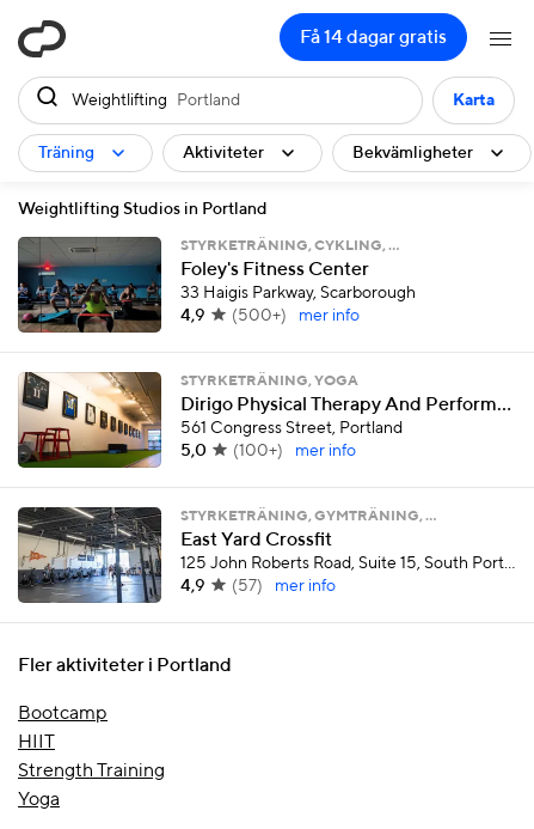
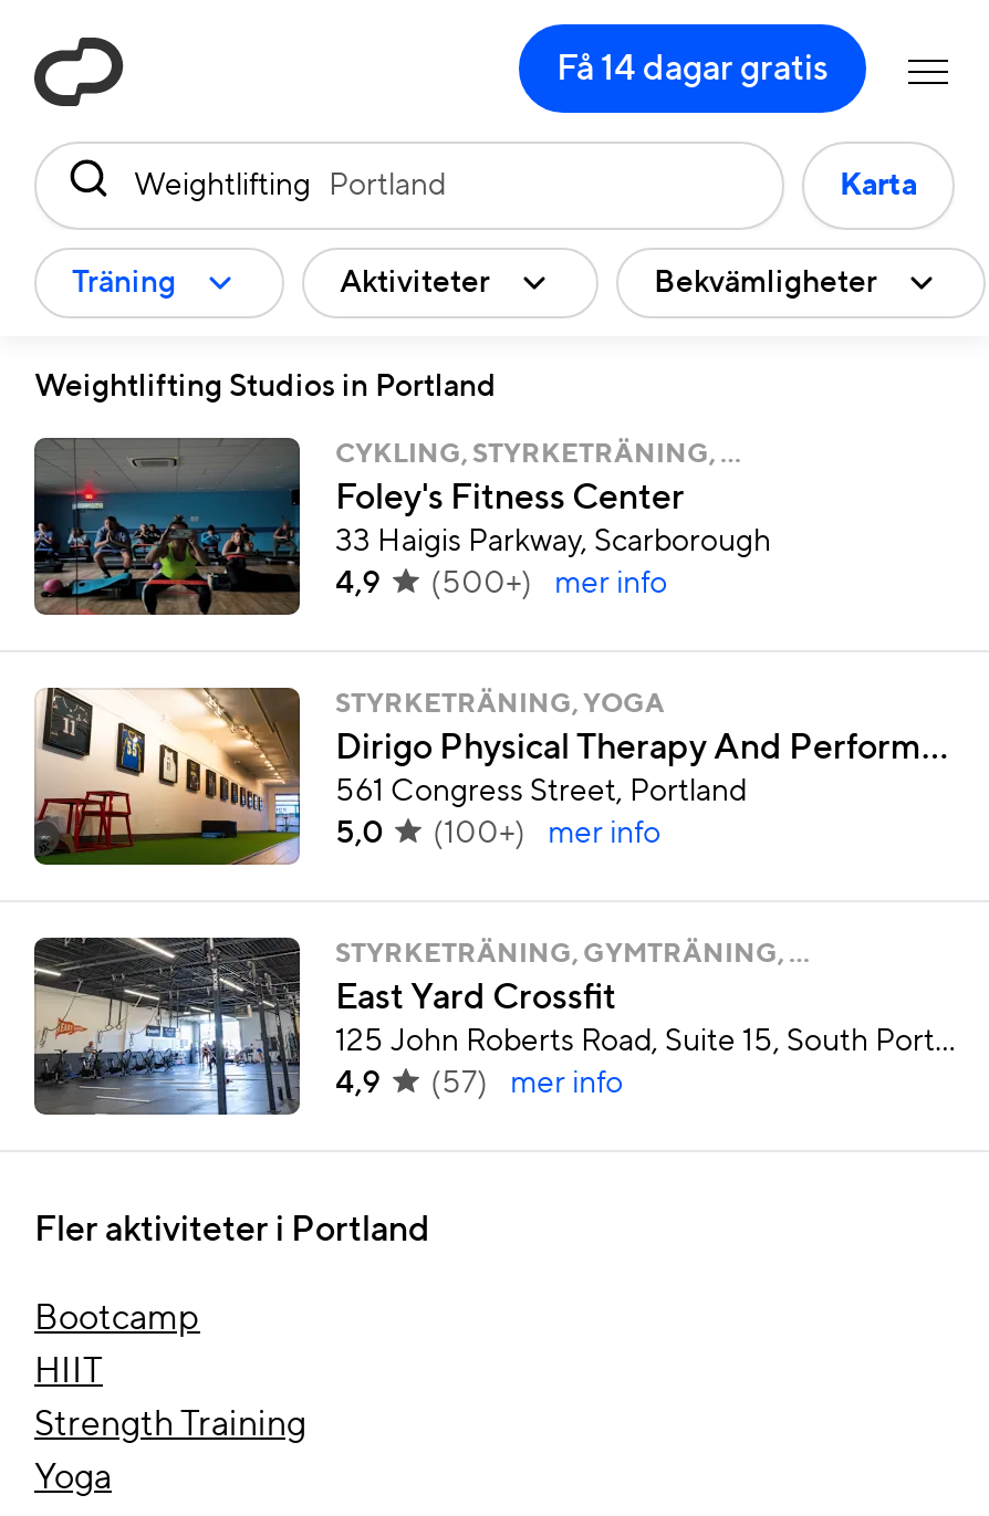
- STYRKETRÄNING, CYKLING, …
+ CYKLING, STYRKETRÄNING, …
